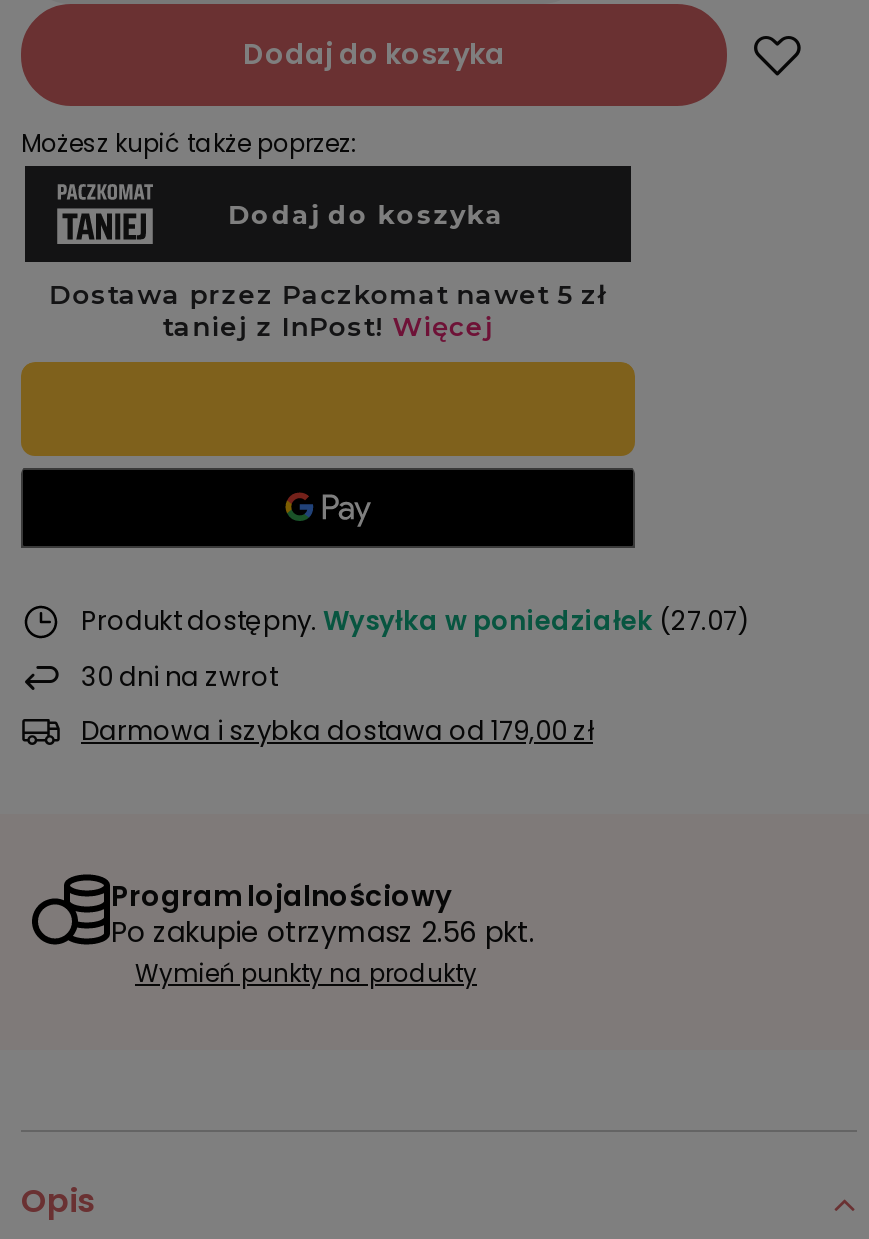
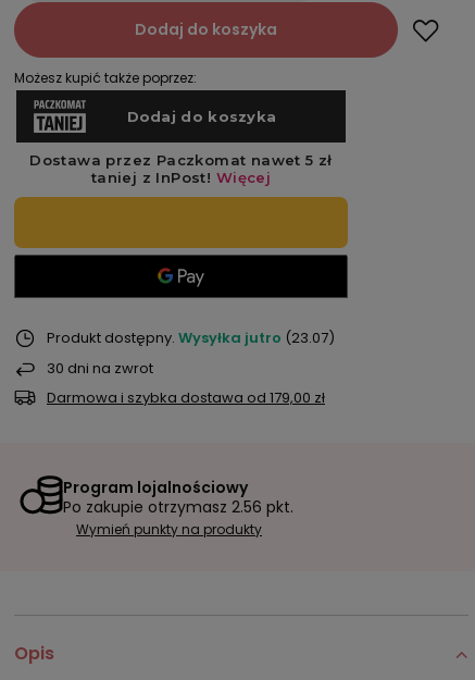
- Produkt dostępny Wysyłka w poniedziałek (27.07)
+ Produkt dostępny Wysyłka jutro (23.07)
